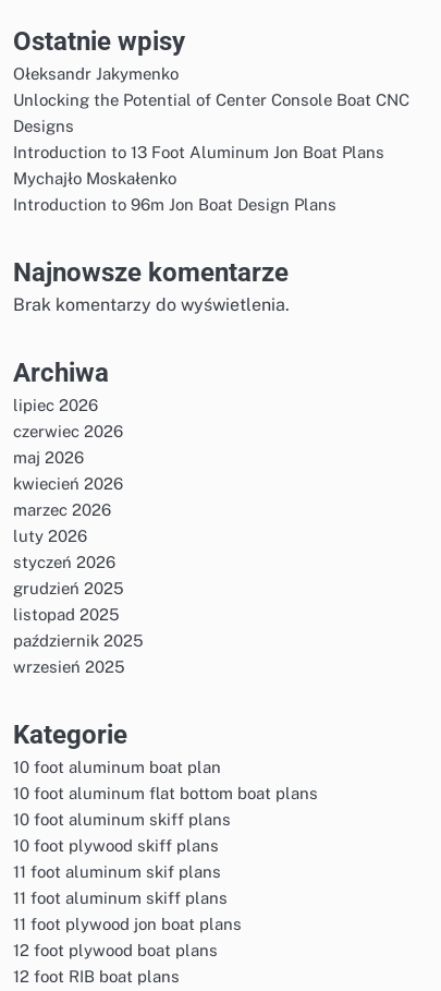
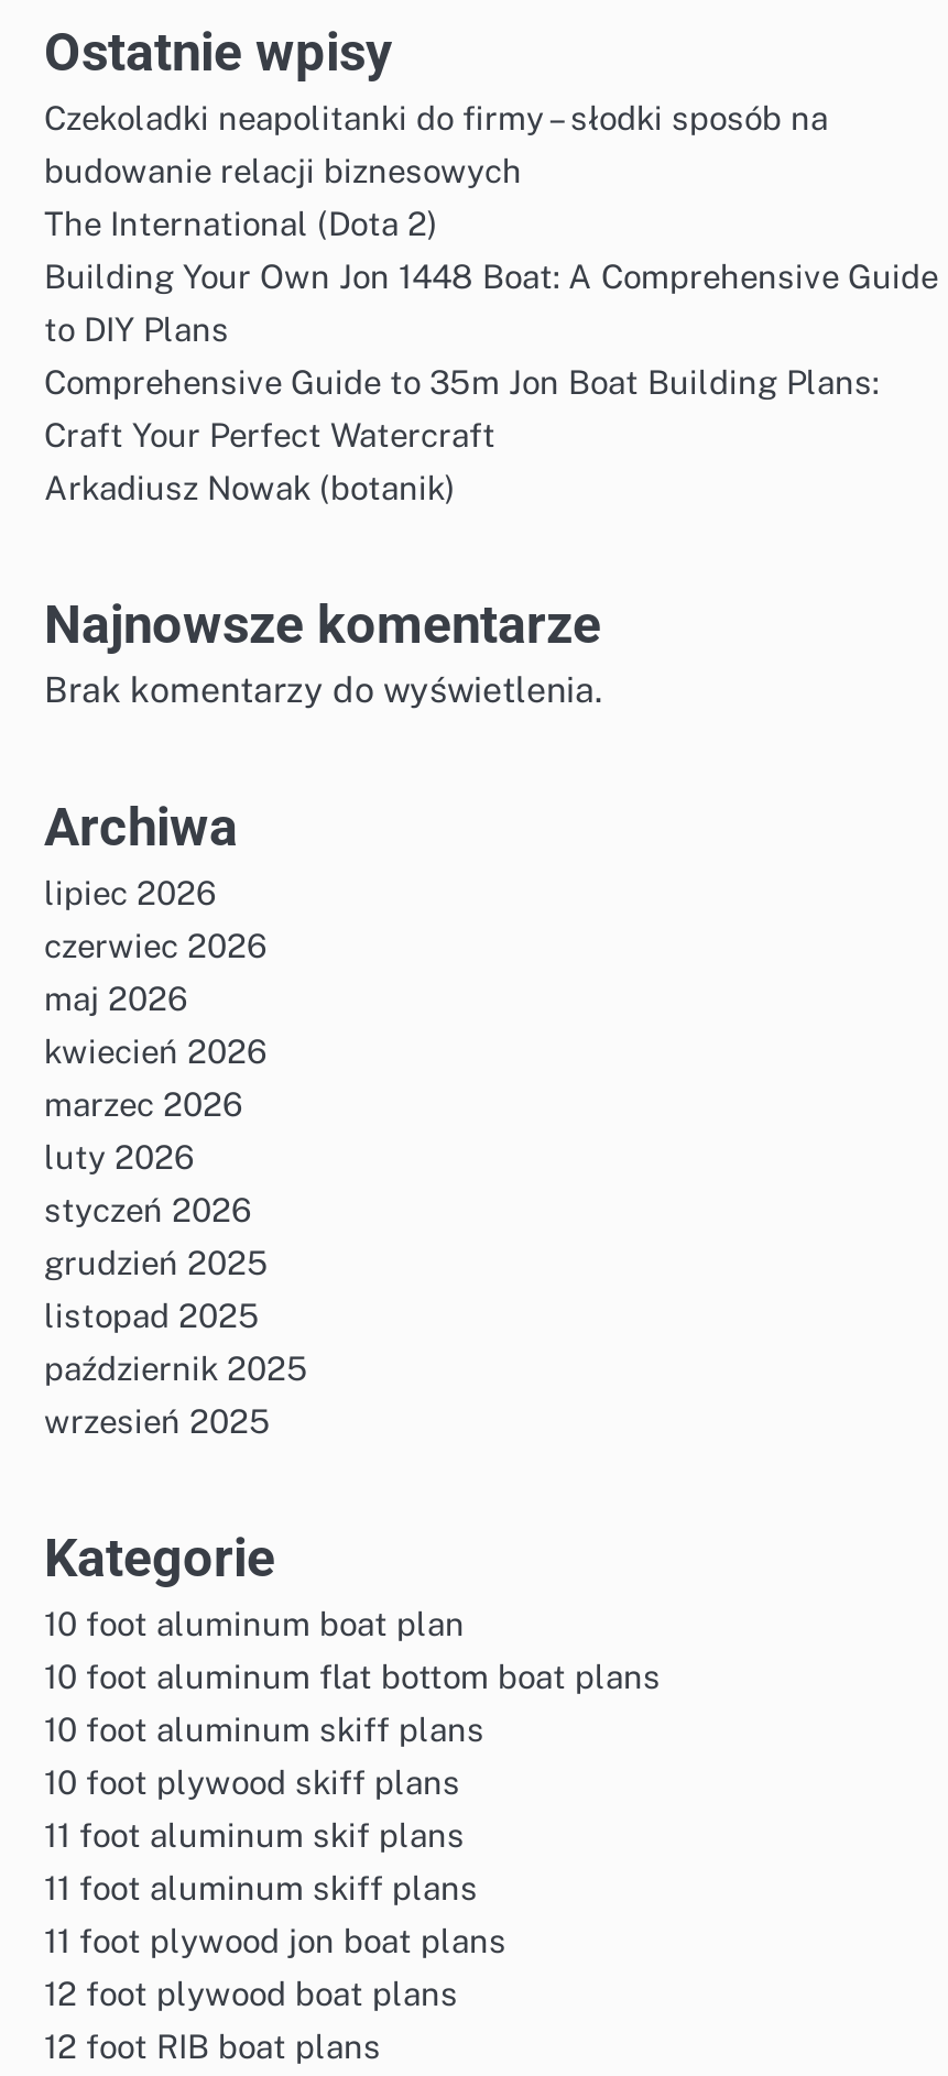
- Ołeksandr Jakymenko
- Unlocking the Potential of Center Console Boat CNC
- Designs
- Introduction to 13 Foot Aluminum Jon Boat Plans
- Mychajło Moskałenko
- Introduction to 96m Jon Boat Design Plans
+ Czekoladki neapolitanki do firmy – słodki sposób na
+ budowanie relacji biznesowych
+ The International (Dota 2)
+ Building Your Own Jon 1448 Boat: A Comprehensive Guide
+ to DIY Plans
+ Comprehensive Guide to 35m Jon Boat Building Plans:
+ Craft Your Perfect Watercraft
+ Arkadiusz Nowak (botanik)
